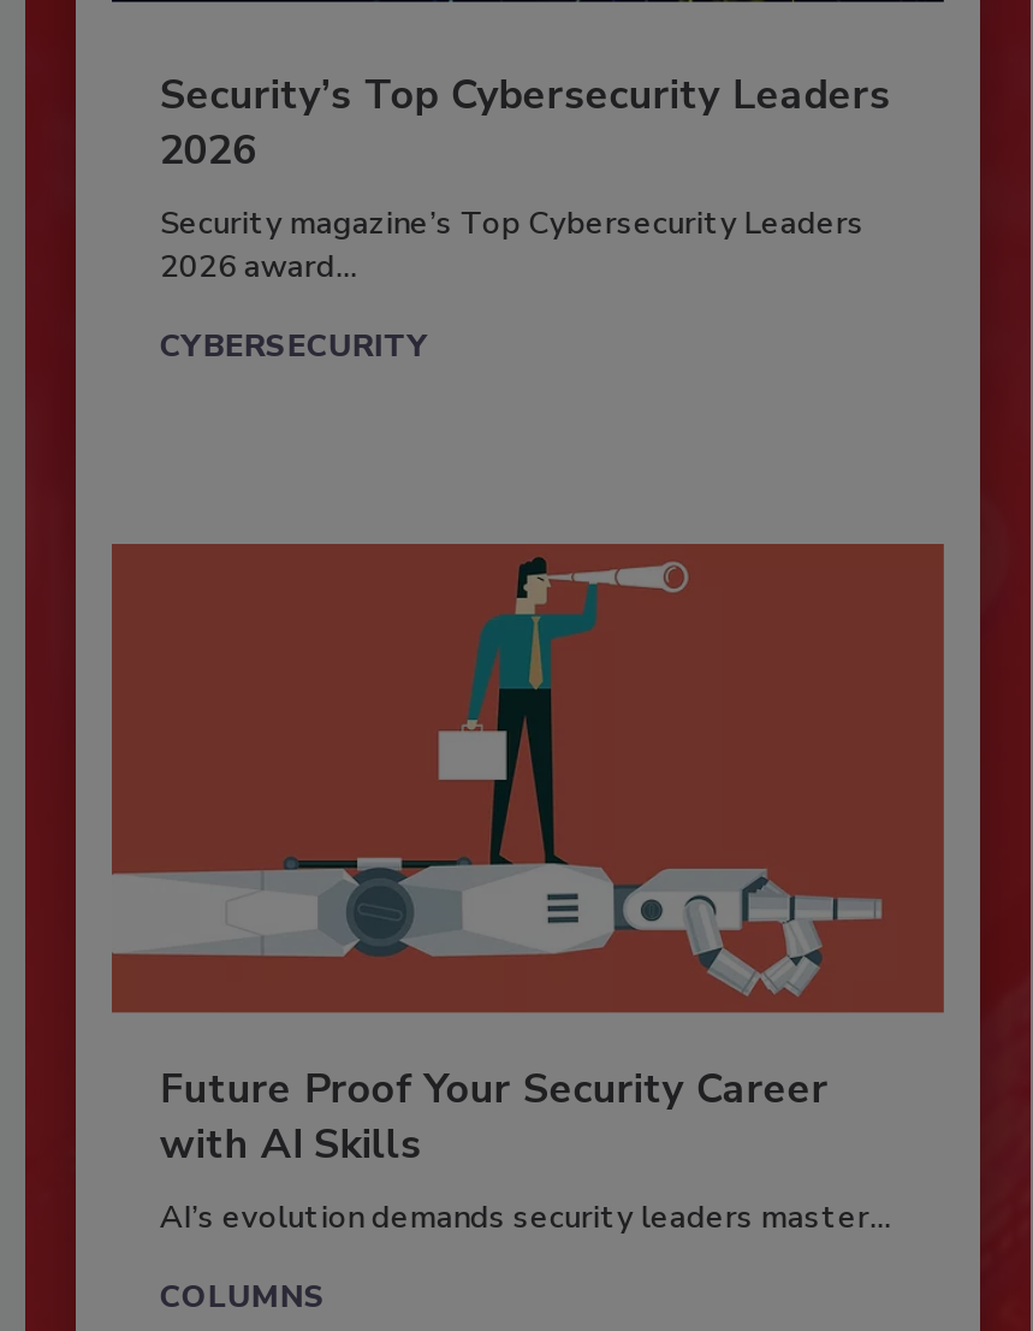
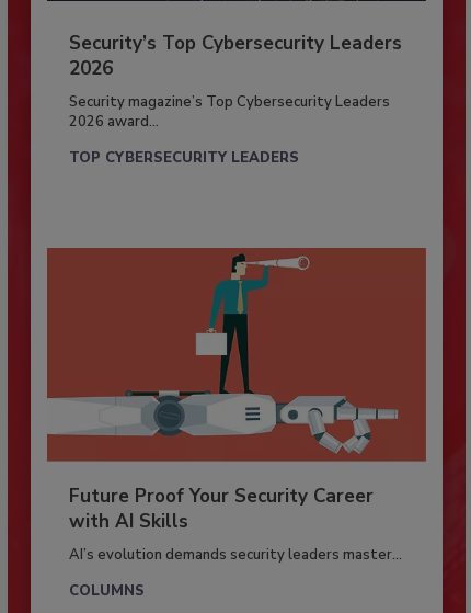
- CYBERSECURITY
+ TOP CYBERSECURITY LEADERS
